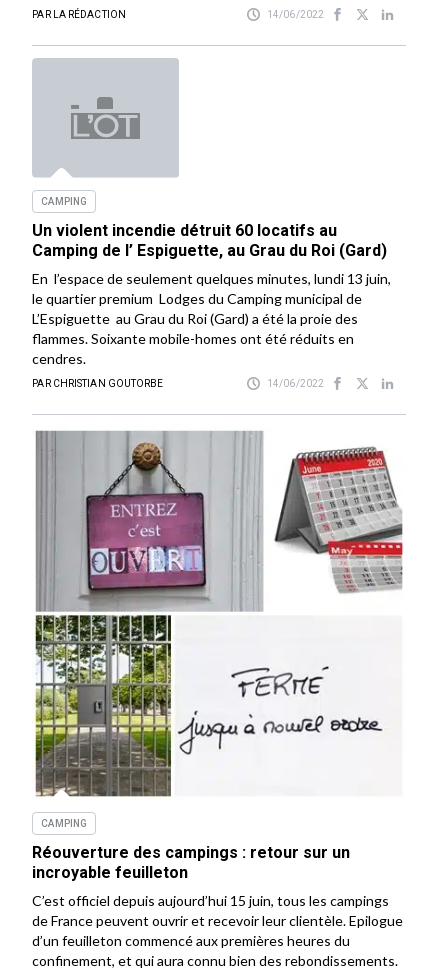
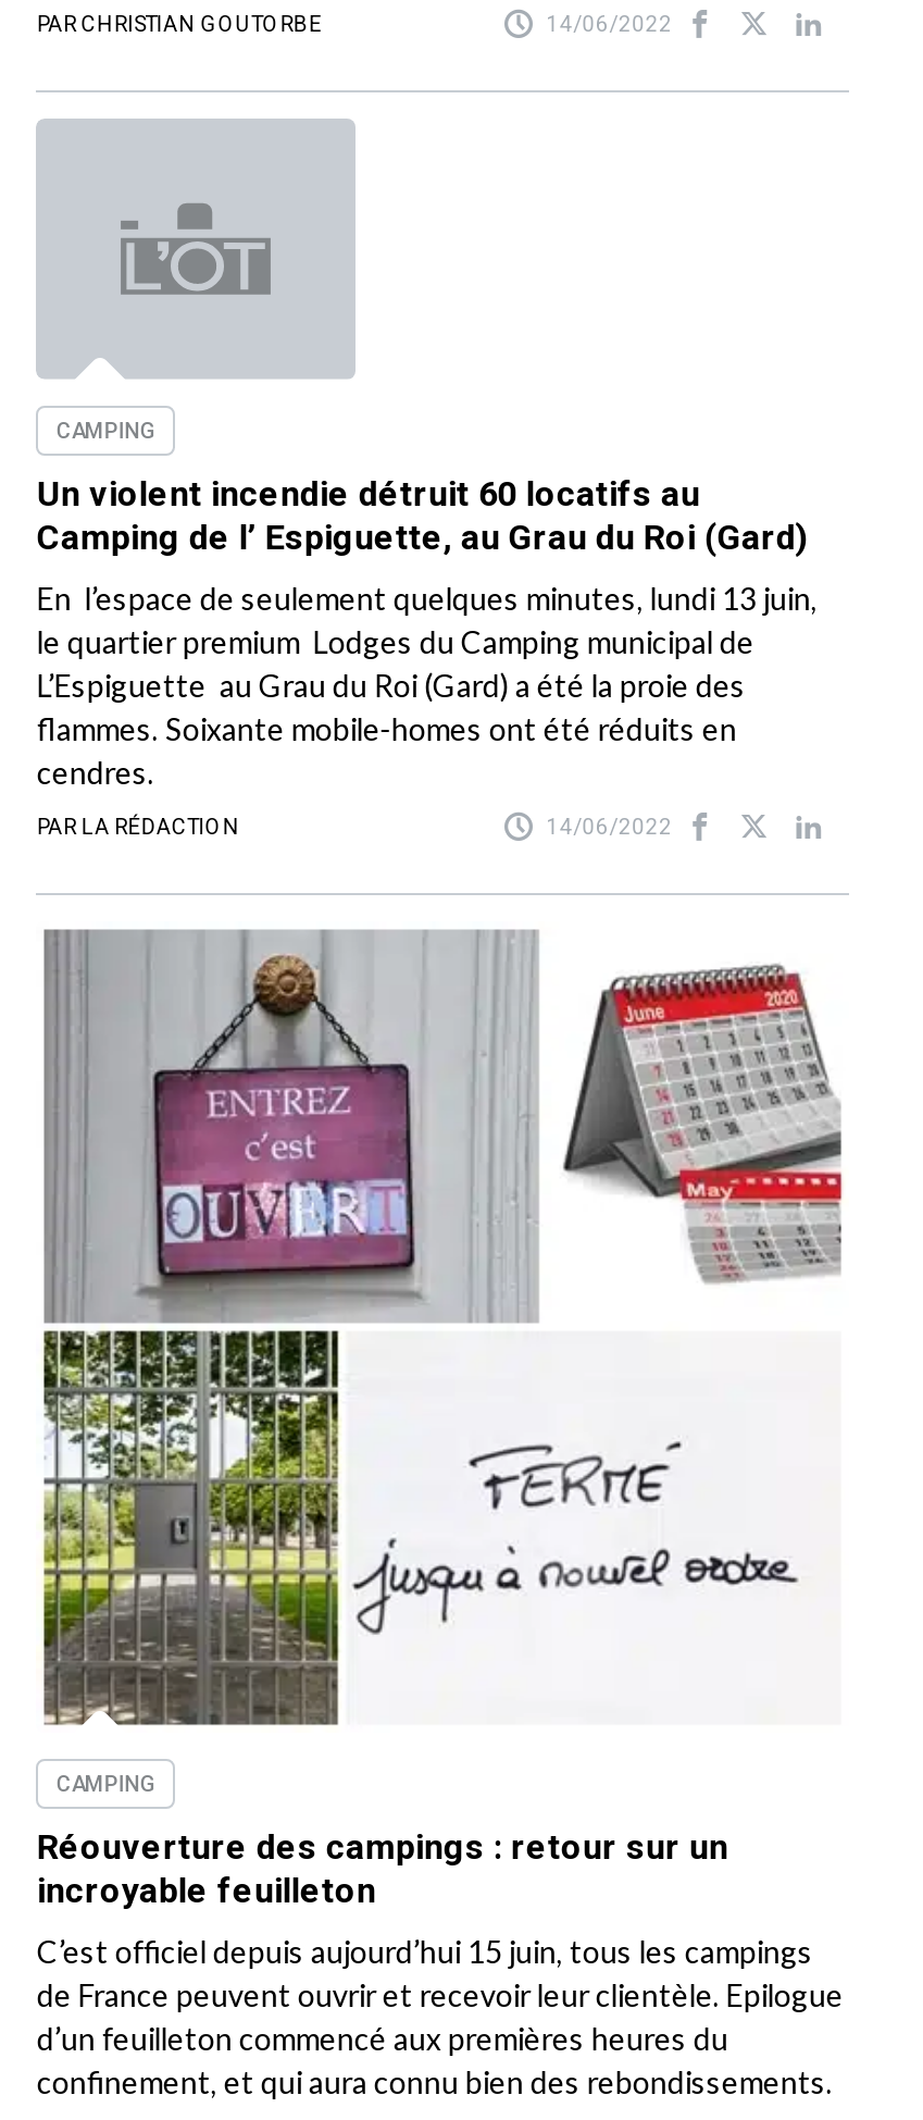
moved down: PAR LA RÉDACTION

moved up: PAR CHRISTIAN GOUTORBE
